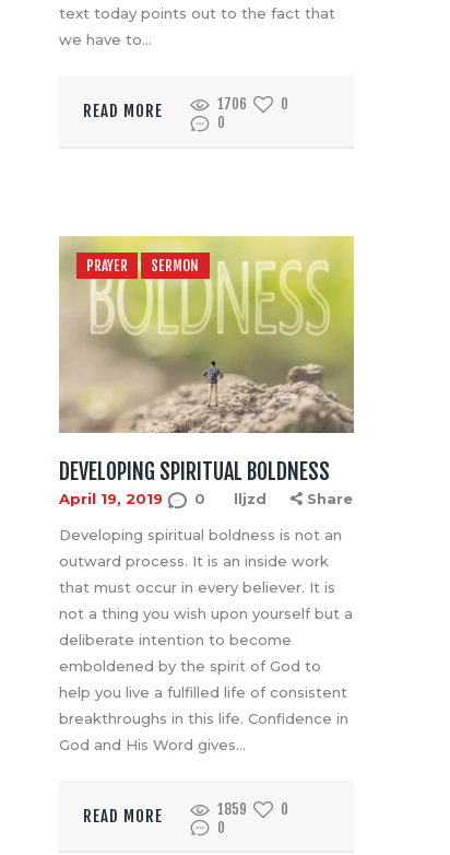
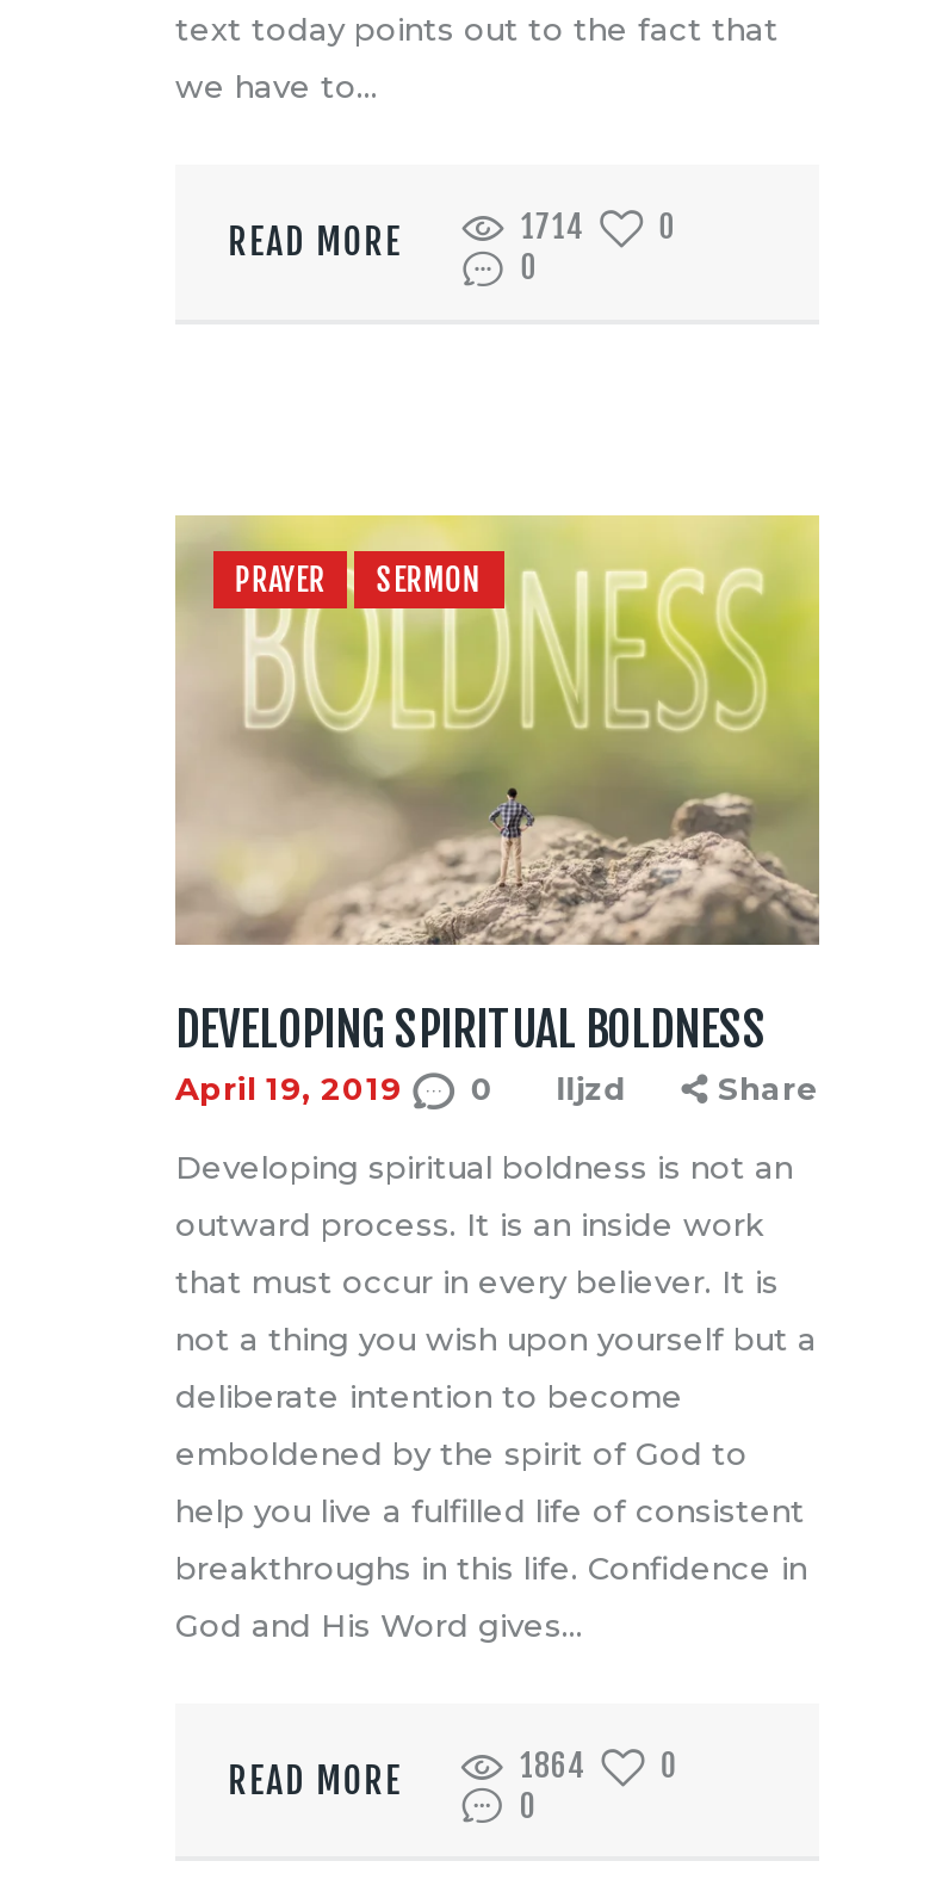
- 1706 0
+ 1714 0

- 1859 0
+ 1864 0
